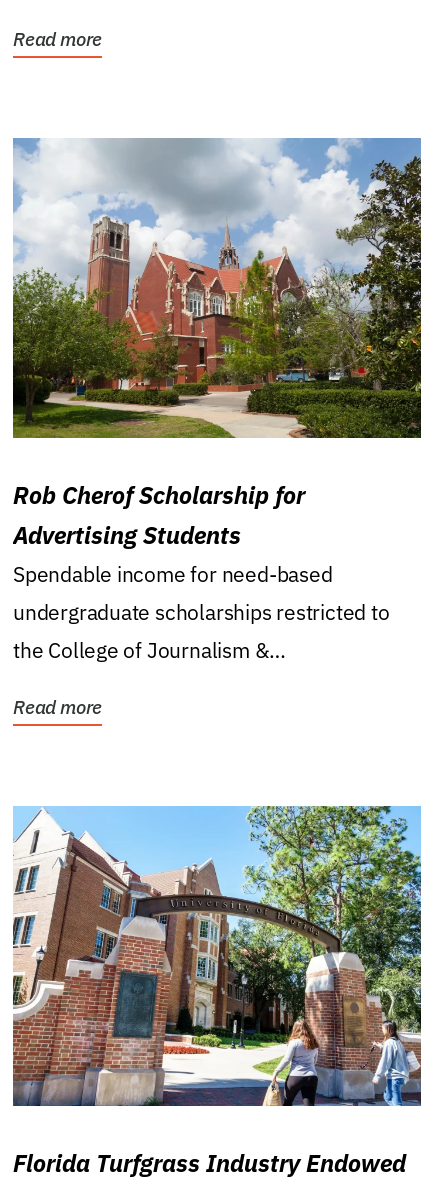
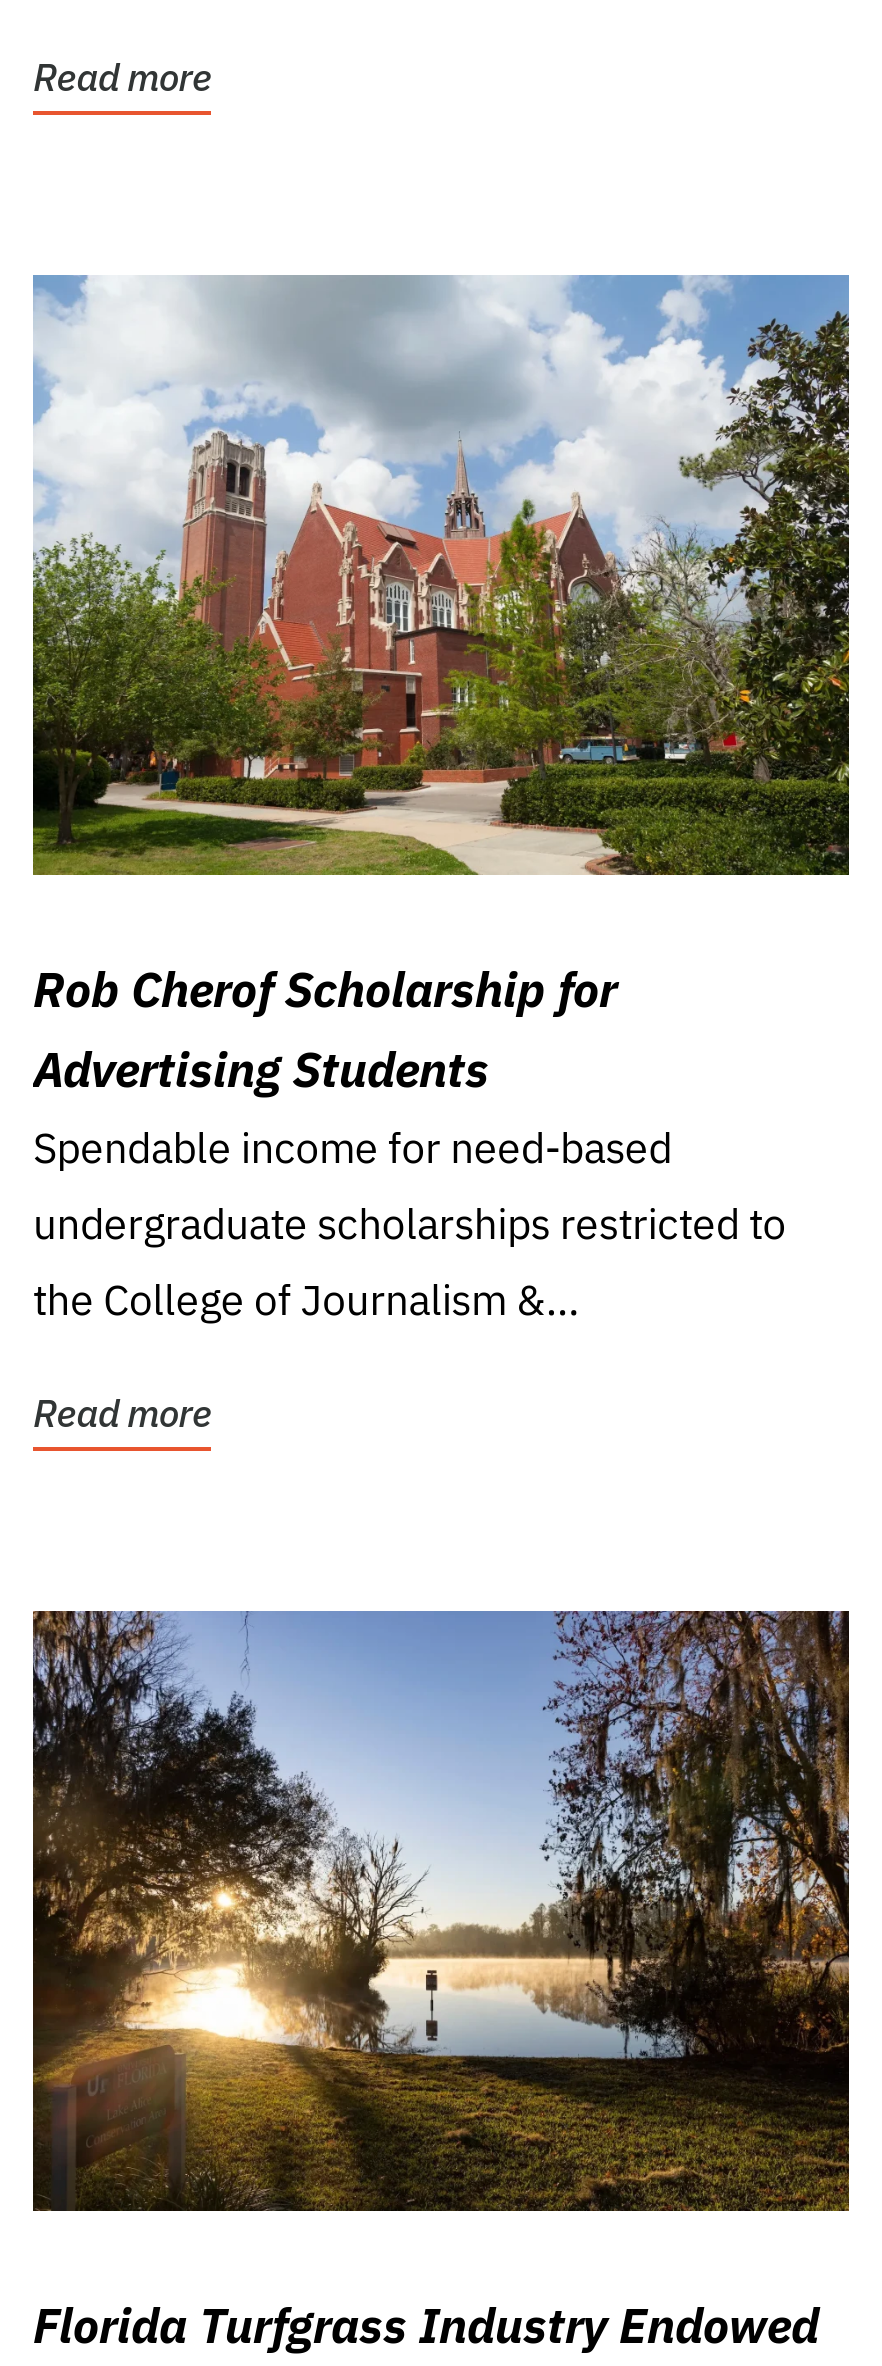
- [image]
+ [image]
